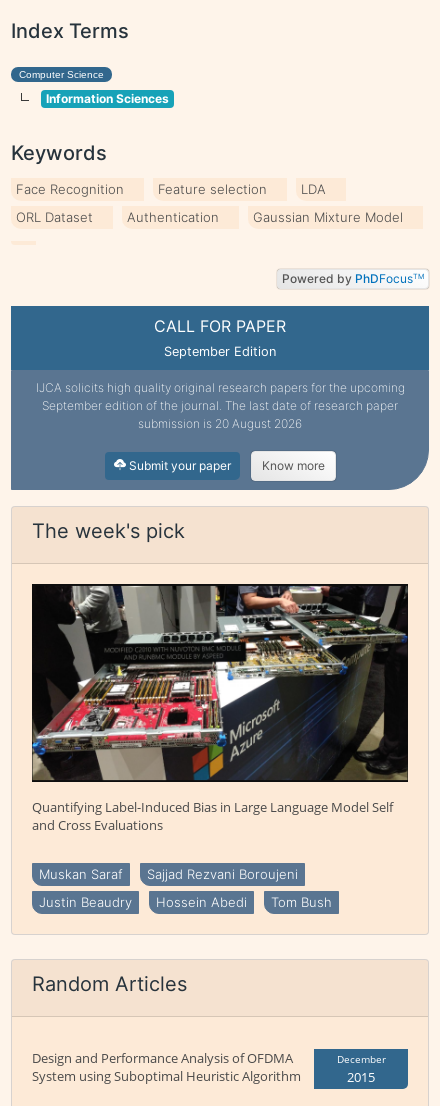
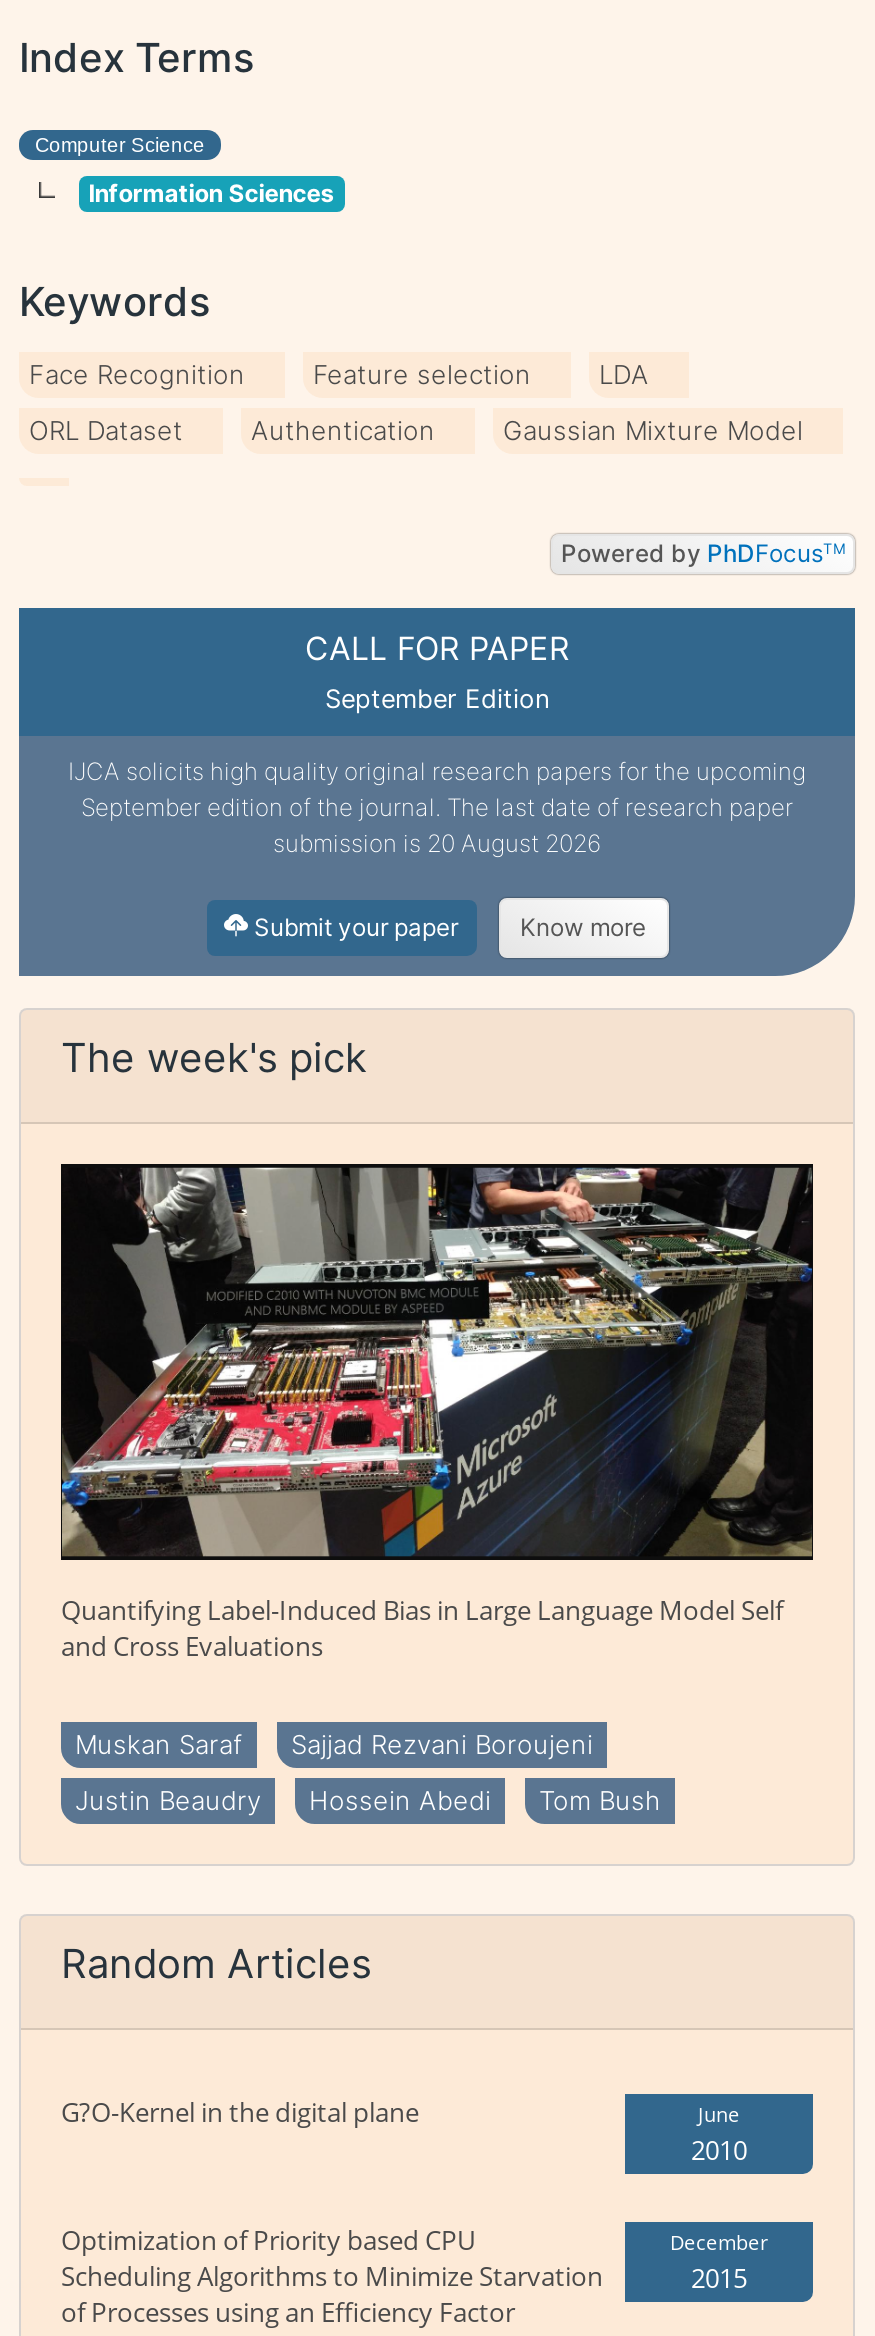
- Design and Performance Analysis of OFDMA
- System using Suboptimal Heuristic Algorithm
+ G?O-Kernel in the digital plane
+ June
+ 2010
+ Optimization of Priority based CPU
+ Scheduling Algorithms to Minimize Starvation
+ of Processes using an Efficiency Factor
